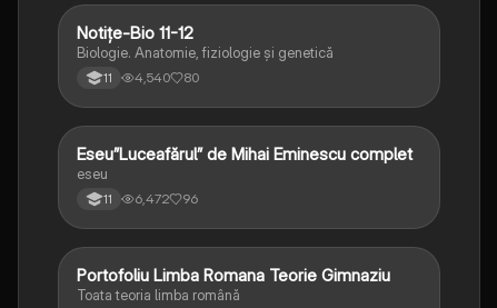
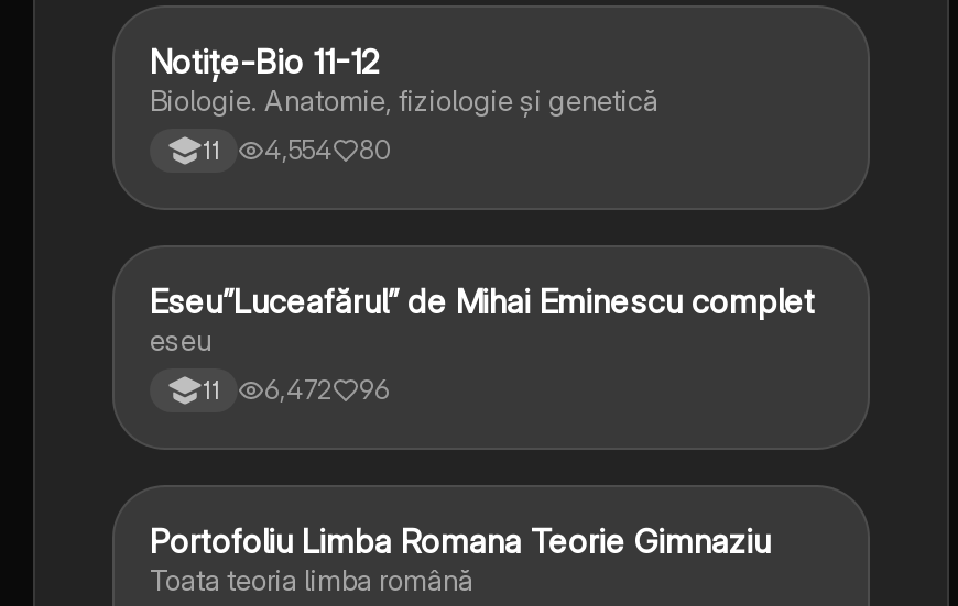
- 11 4,540 80
+ 11 4,554 80
